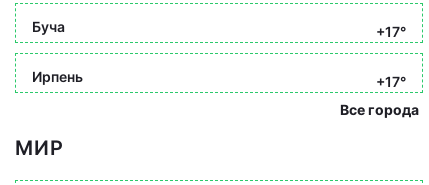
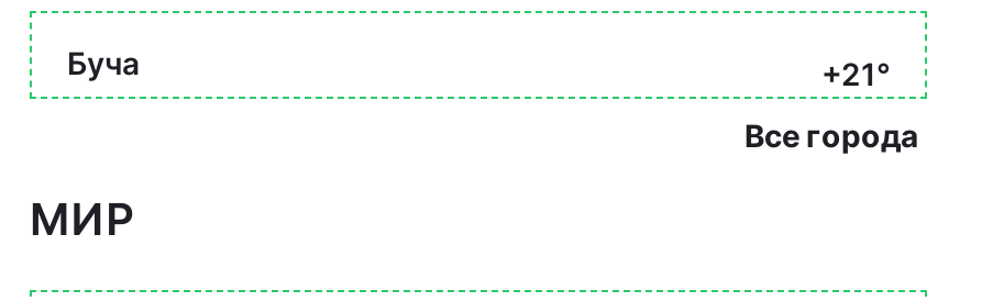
- +17°
- Ирпень
- +17°
+ +21°
